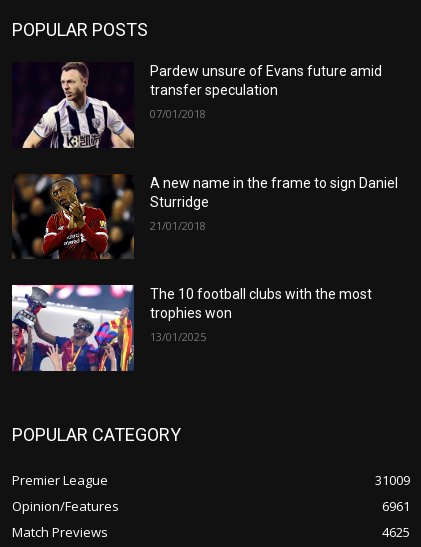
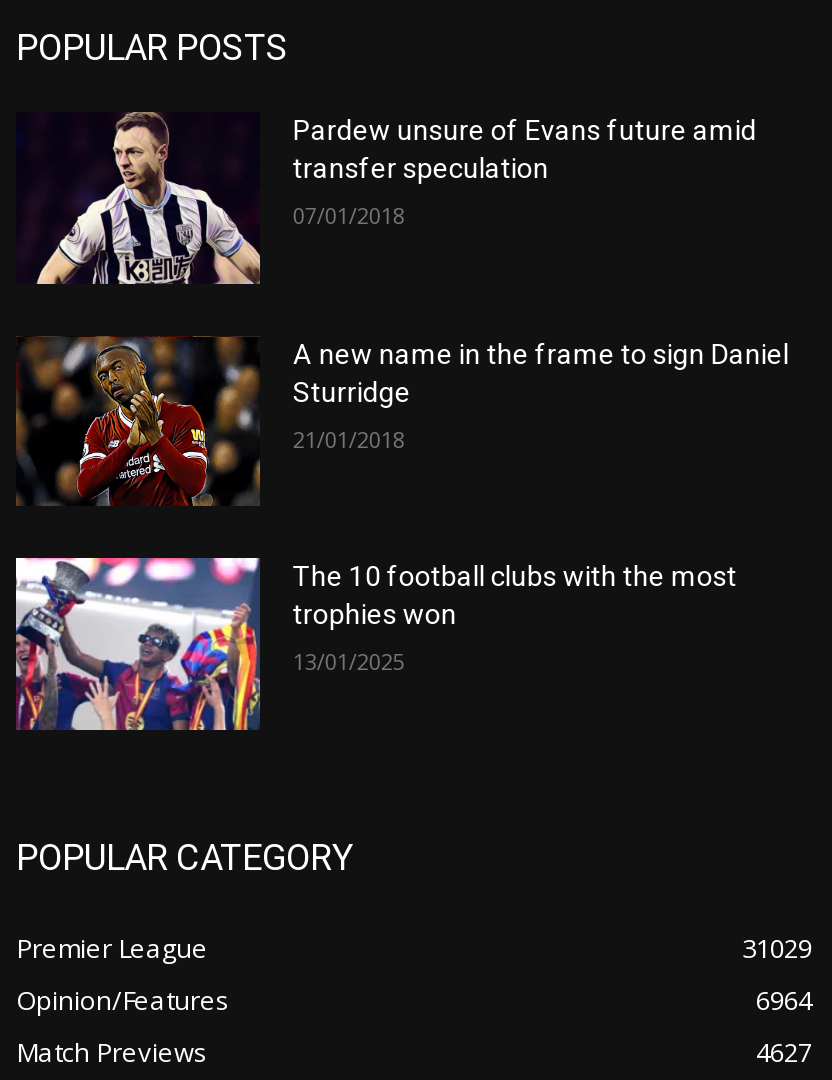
- 31009
+ 31029

- 6961
+ 6964

- 4625
+ 4627
